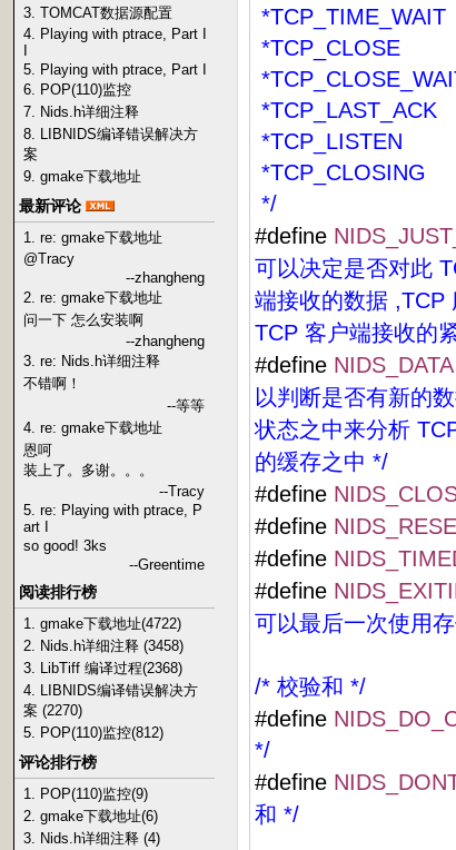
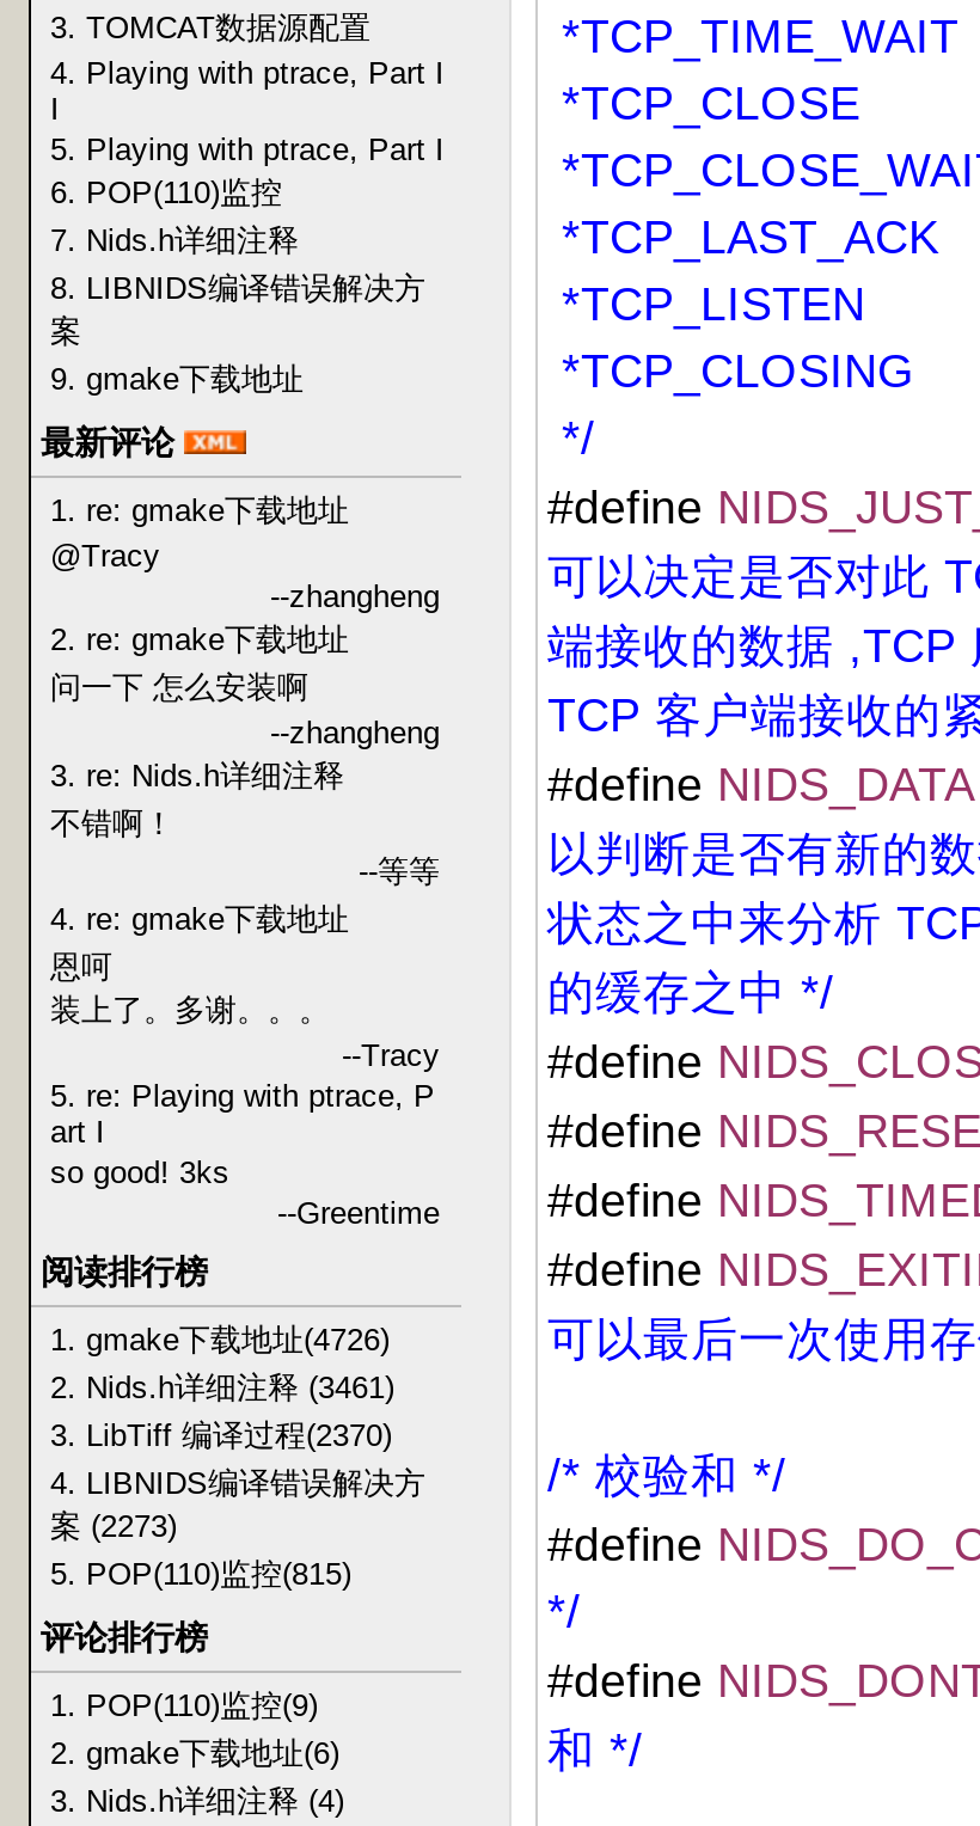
- 1. gmake下载地址(4722)
+ 1. gmake下载地址(4726)

- 2. Nids.h详细注释 (3458)
+ 2. Nids.h详细注释 (3461)

- 3. LibTiff 编译过程(2368)
+ 3. LibTiff 编译过程(2370)

- 案 (2270)
+ 案 (2273)

- 5. POP(110)监控(812)
+ 5. POP(110)监控(815)
